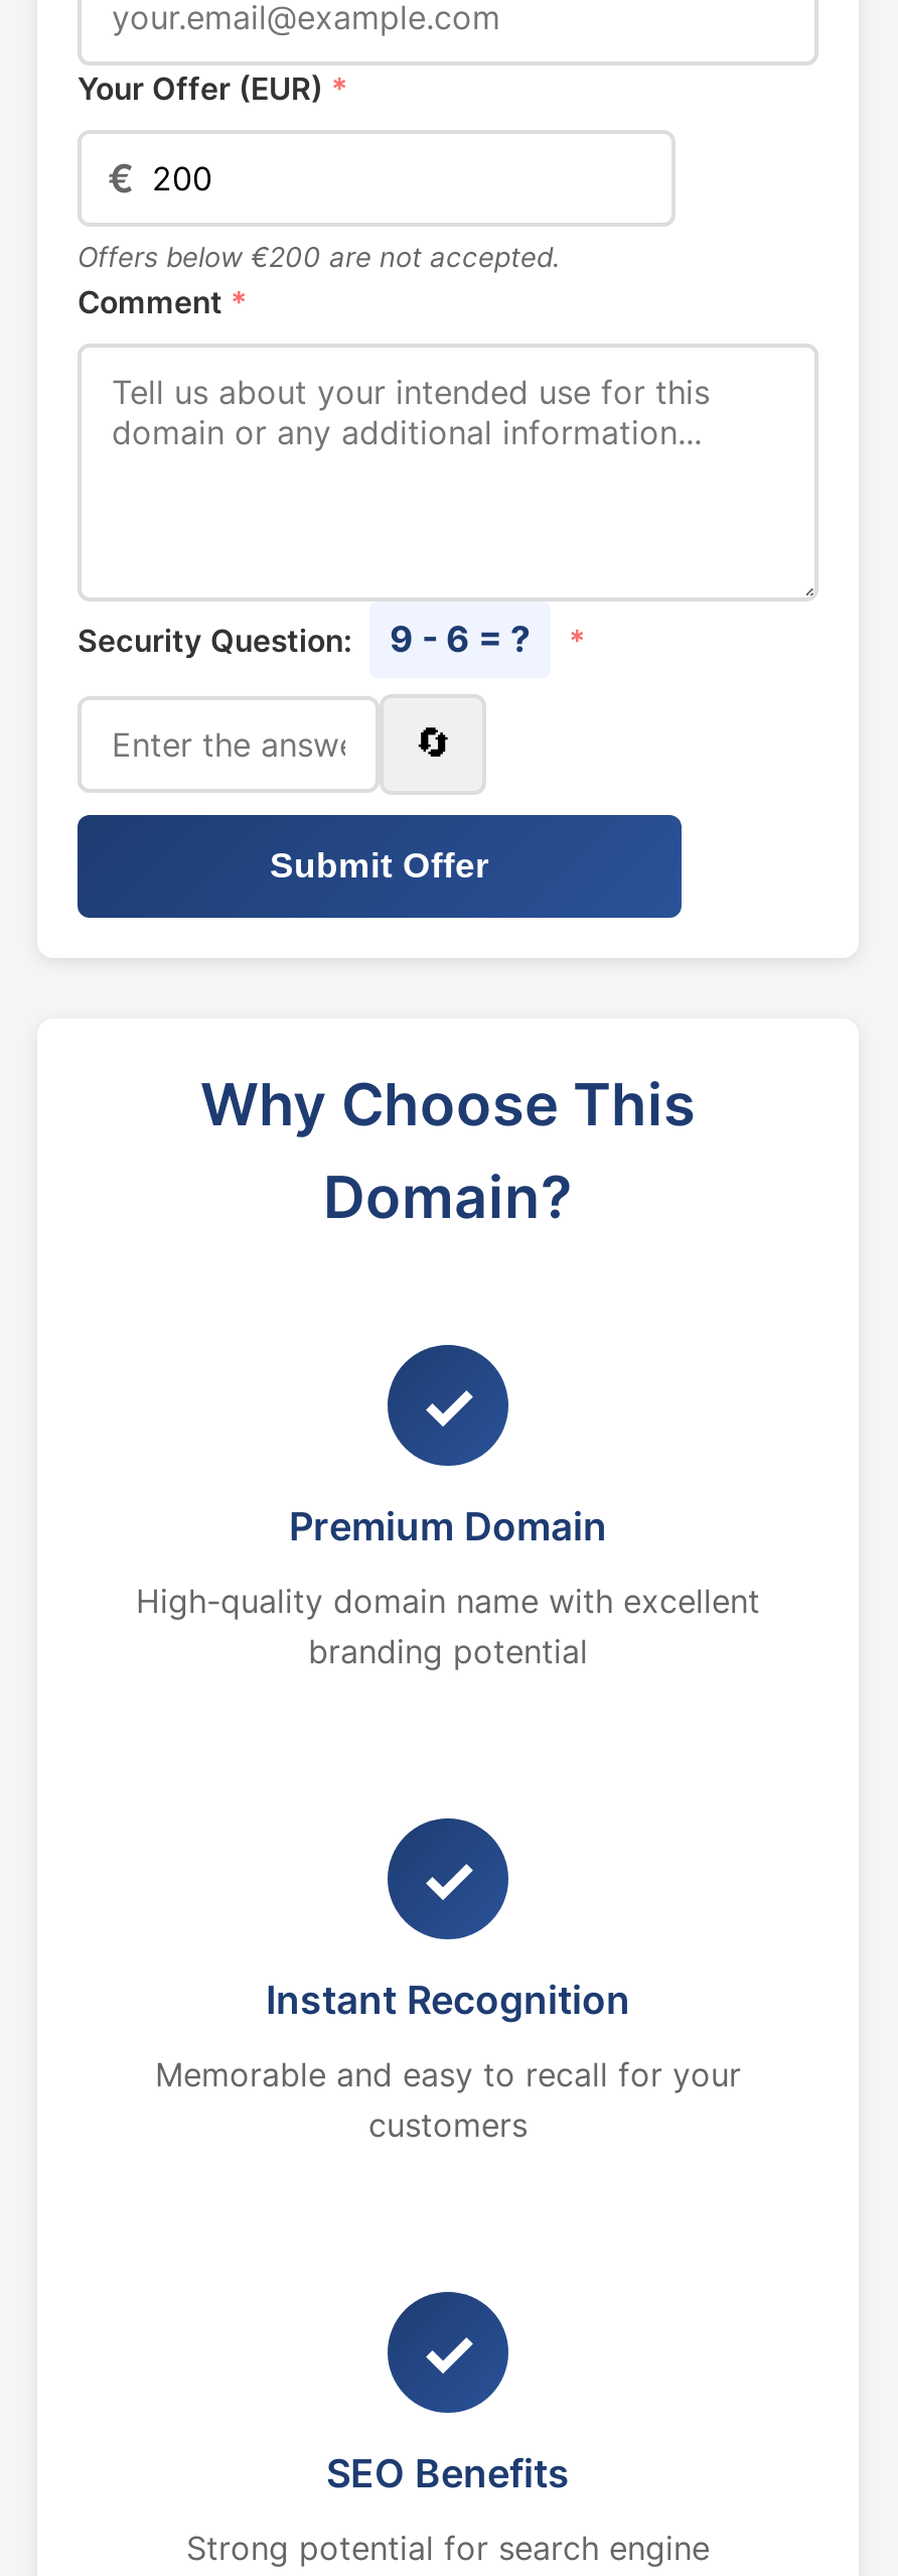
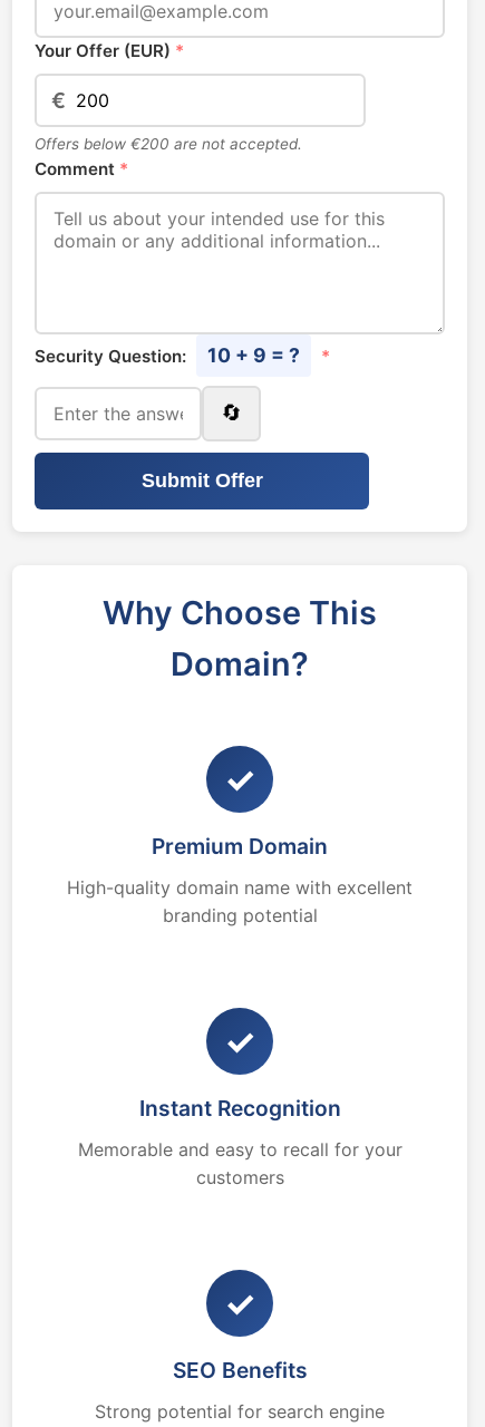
- 9 - 6 = ?
+ 10 + 9 = ?
